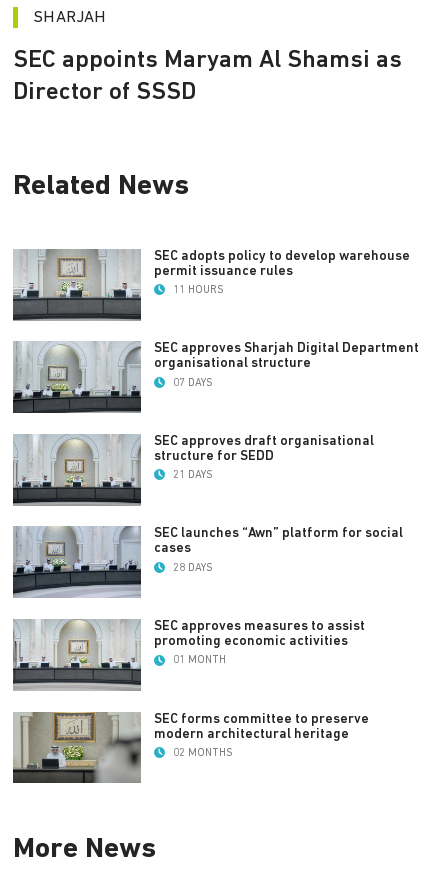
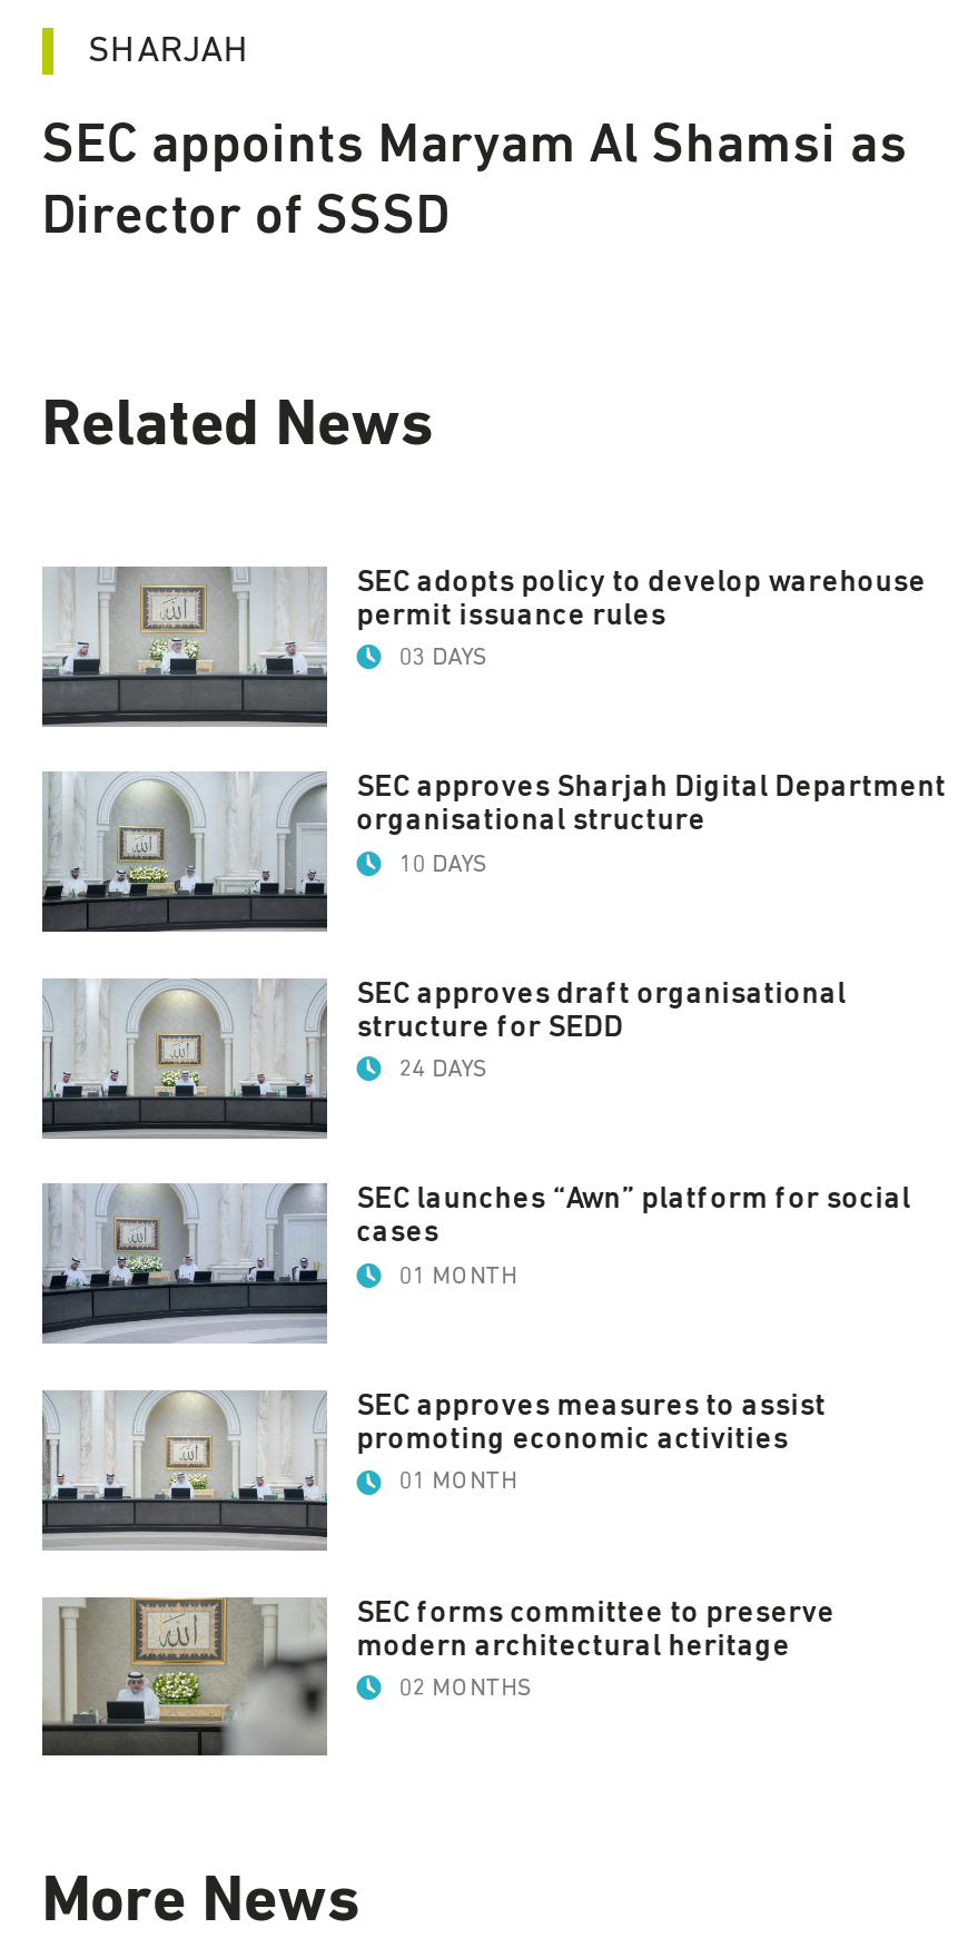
- 11 HOURS
+ 03 DAYS

- 07 DAYS
+ 10 DAYS

- 21 DAYS
+ 24 DAYS

- 28 DAYS
+ 01 MONTH
